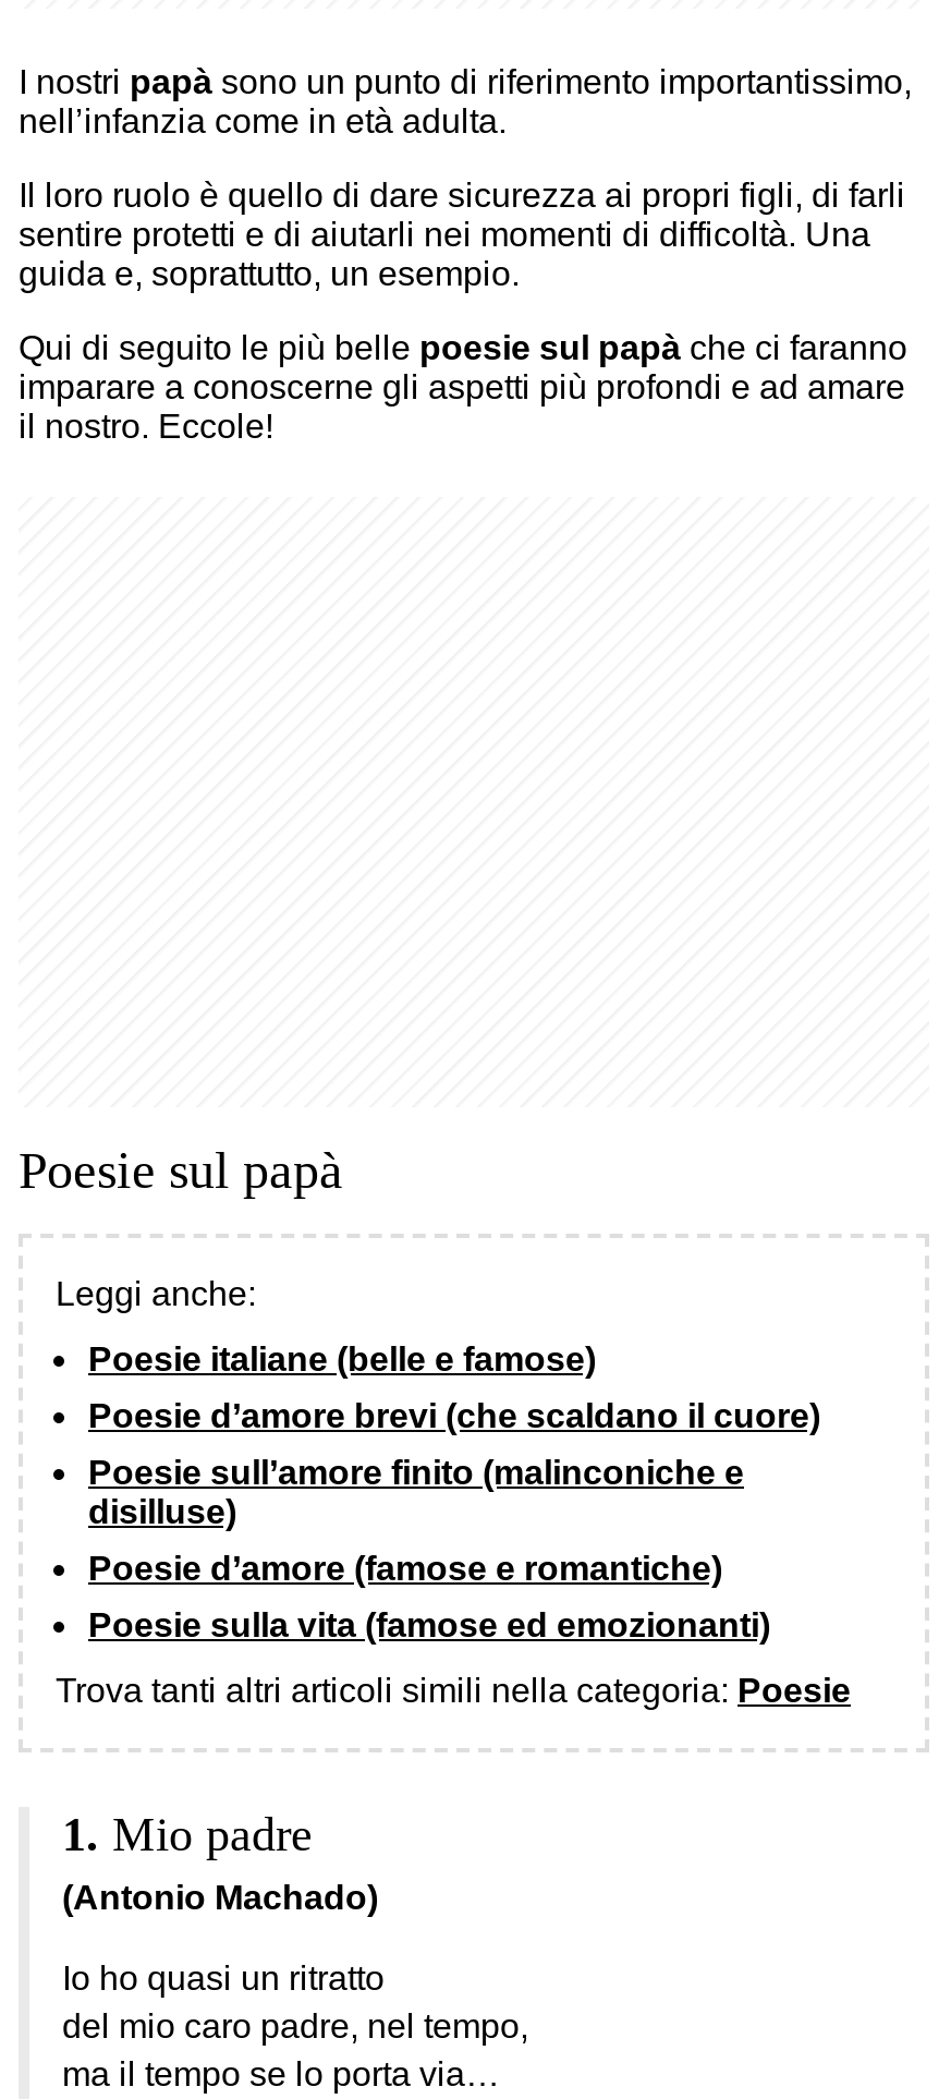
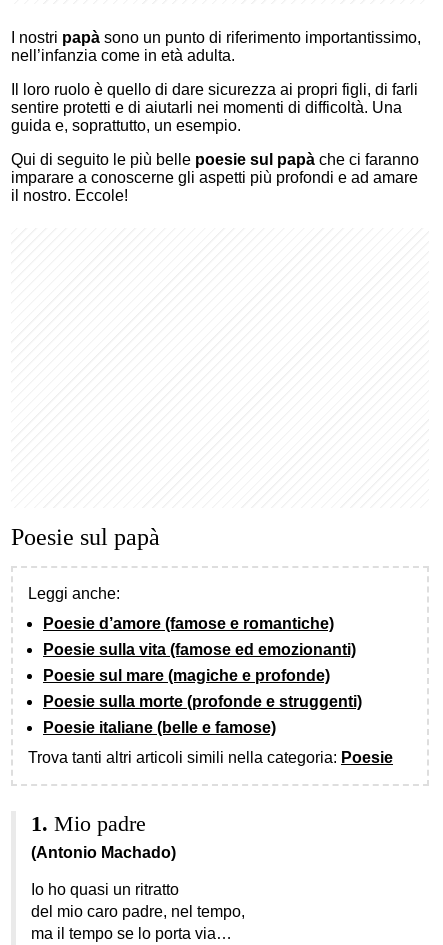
moved down: Poesie italiane (belle e famose)

- Poesie d’amore brevi (che scaldano il cuore)
- Poesie sull’amore finito (malinconiche e
- disilluse)

moved up: Poesie d’amore (famose e romantiche) | Poesie sulla vita (famose ed emozionanti)

+ Poesie sul mare (magiche e profonde)
+ Poesie sulla morte (profonde e struggenti)
